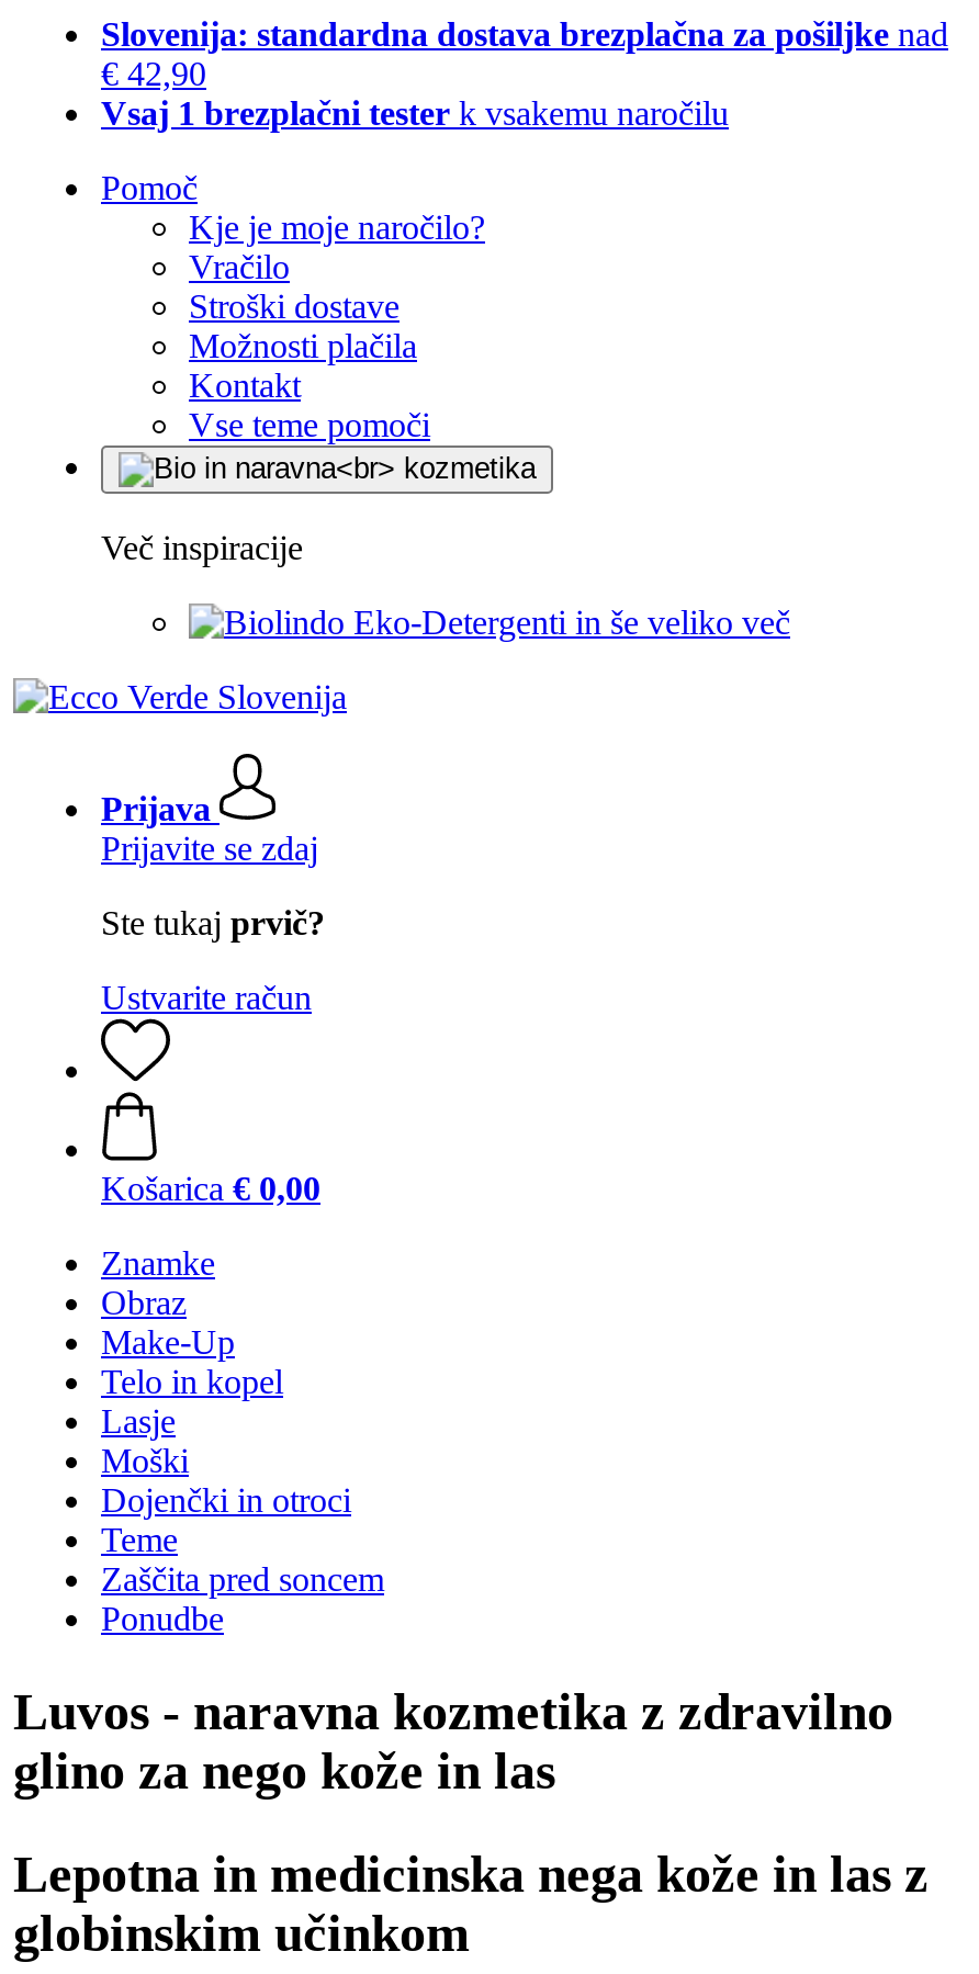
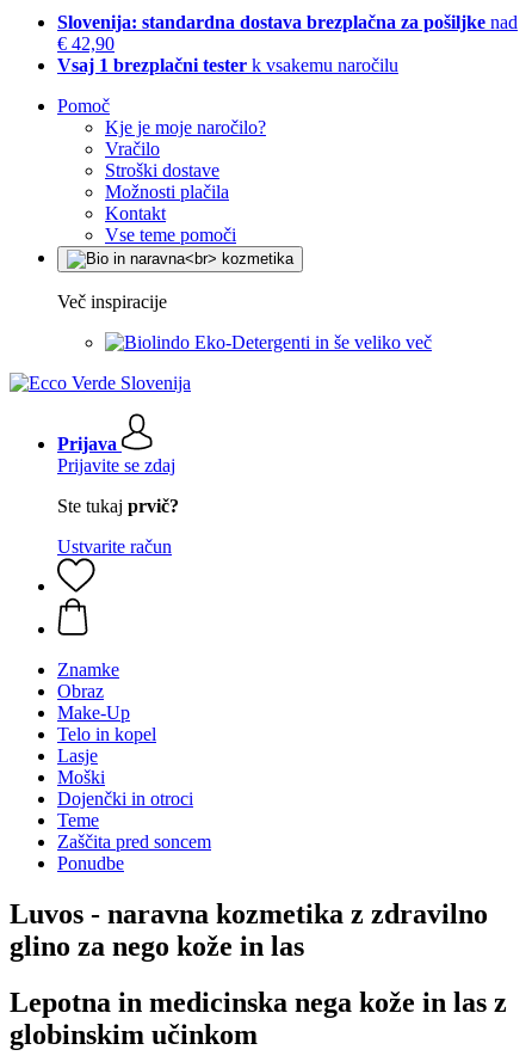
- Košarica € 0,00
